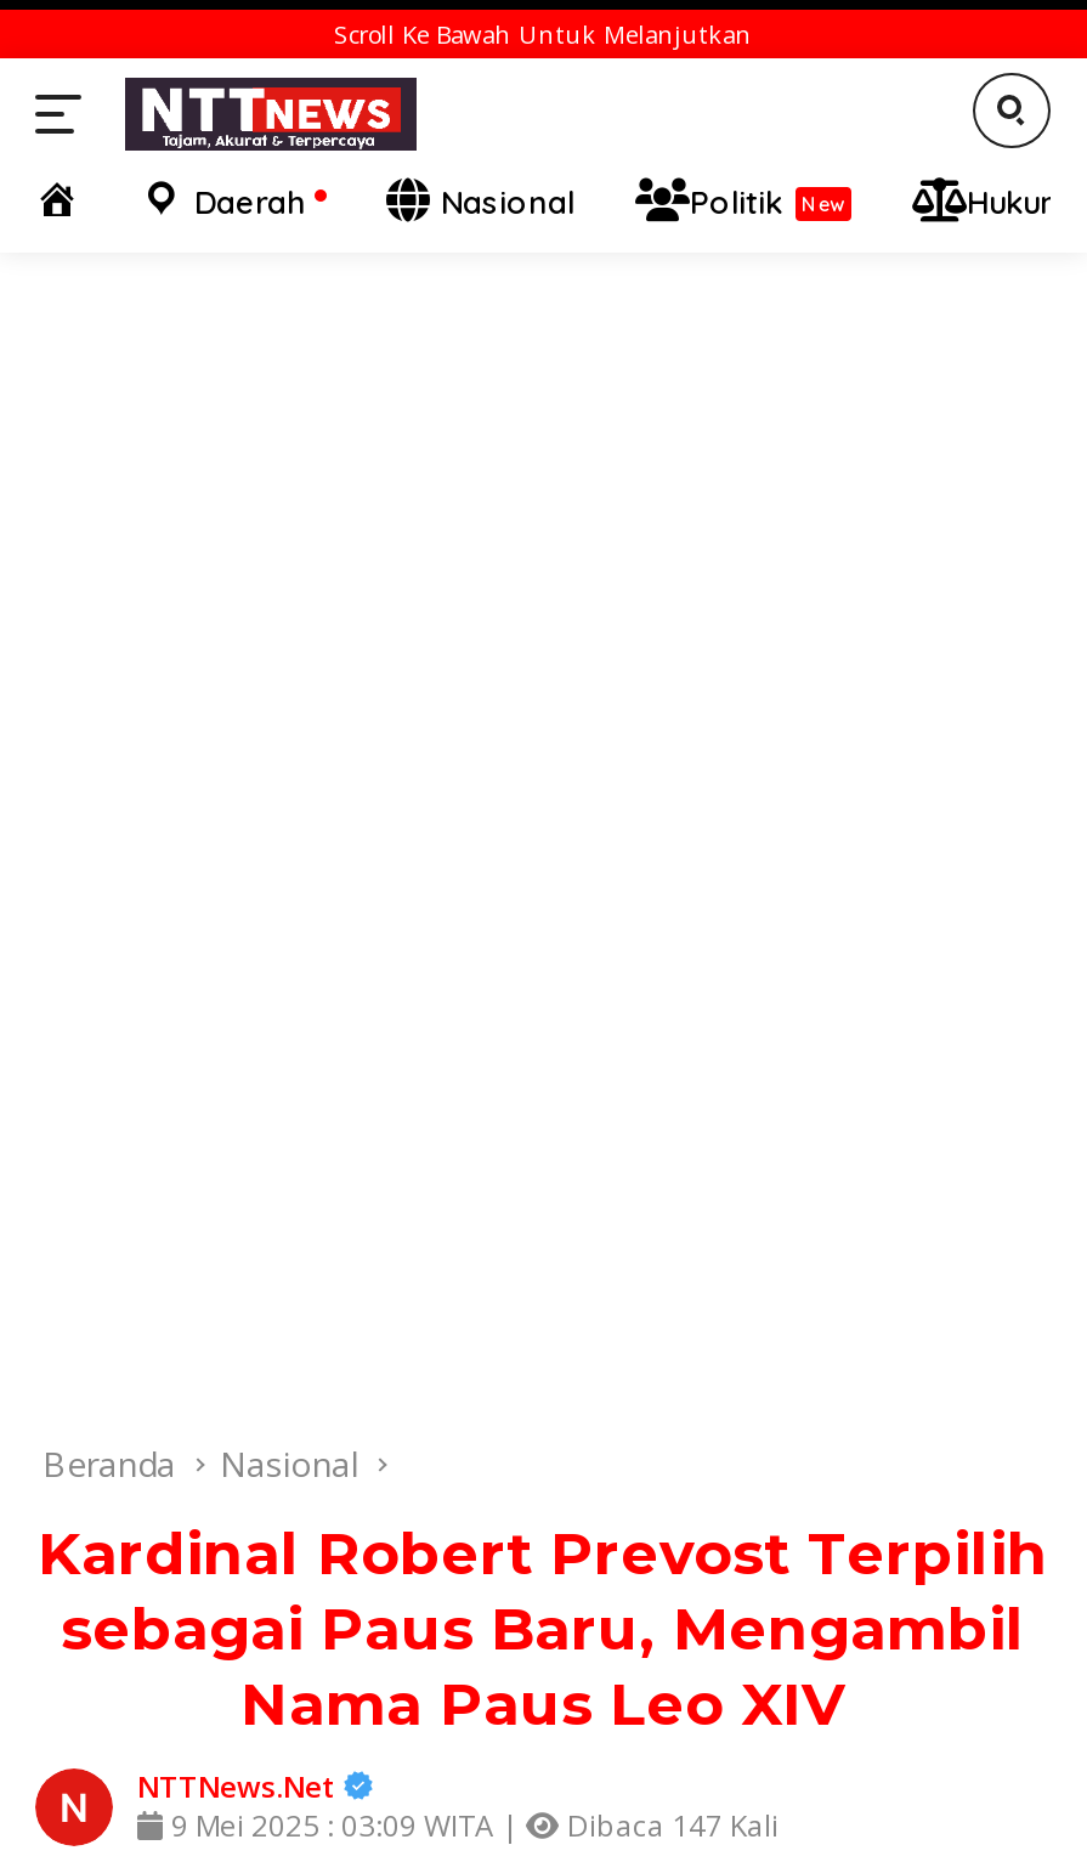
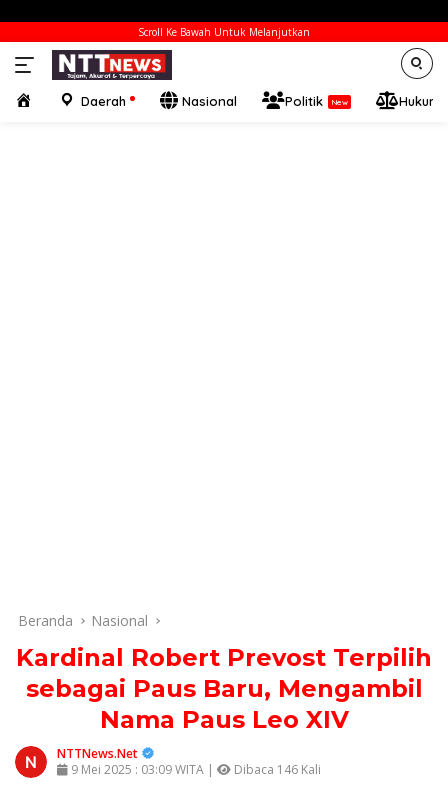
- Dibaca 147 Kali
+ Dibaca 146 Kali
